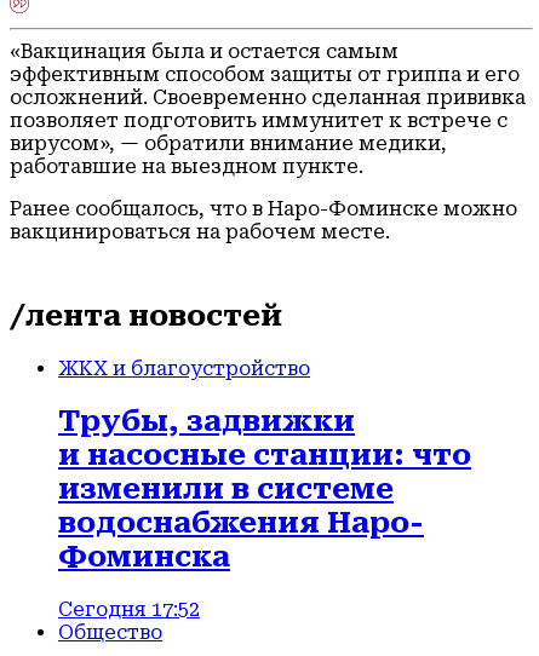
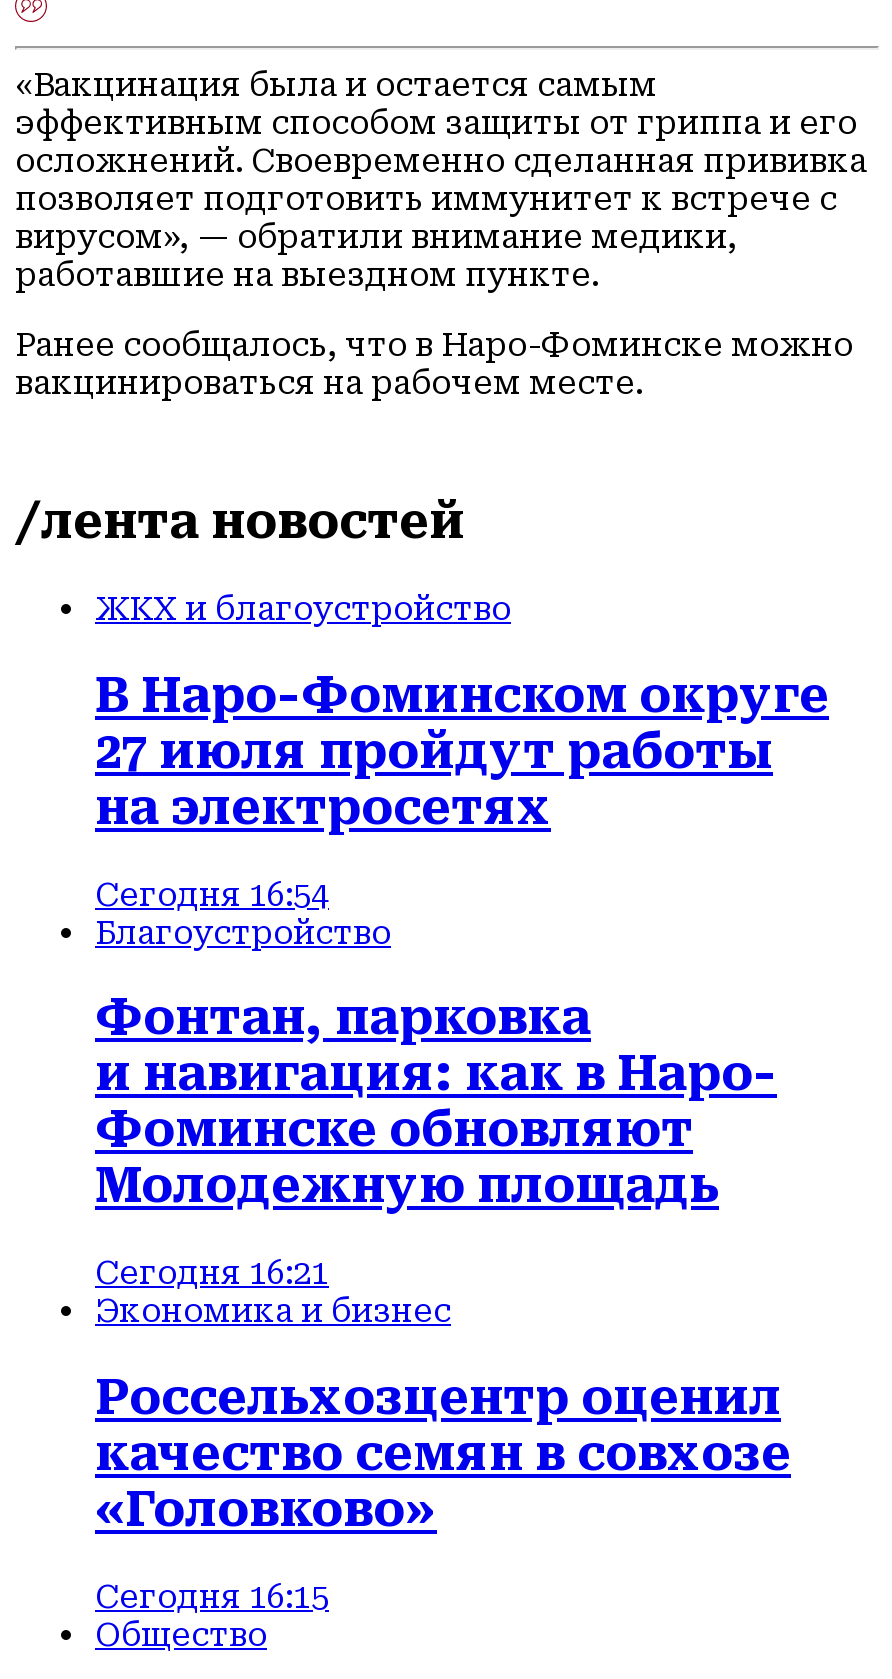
- Трубы, задвижки
- и насосные станции: что
- изменили в системе
- водоснабжения Наро-
- Фоминска
- Сегодня 17:52
+ В Наро-Фоминском округе
+ 27 июля пройдут работы
+ на электросетях
+ Сегодня 16:54
+ Благоустройство
+ Фонтан, парковка
+ и навигация: как в Наро-
+ Фоминске обновляют
+ Молодежную площадь
+ Сегодня 16:21
+ Экономика и бизнес
+ Россельхозцентр оценил
+ качество семян в совхозе
+ «Головково»
+ Сегодня 16:15
